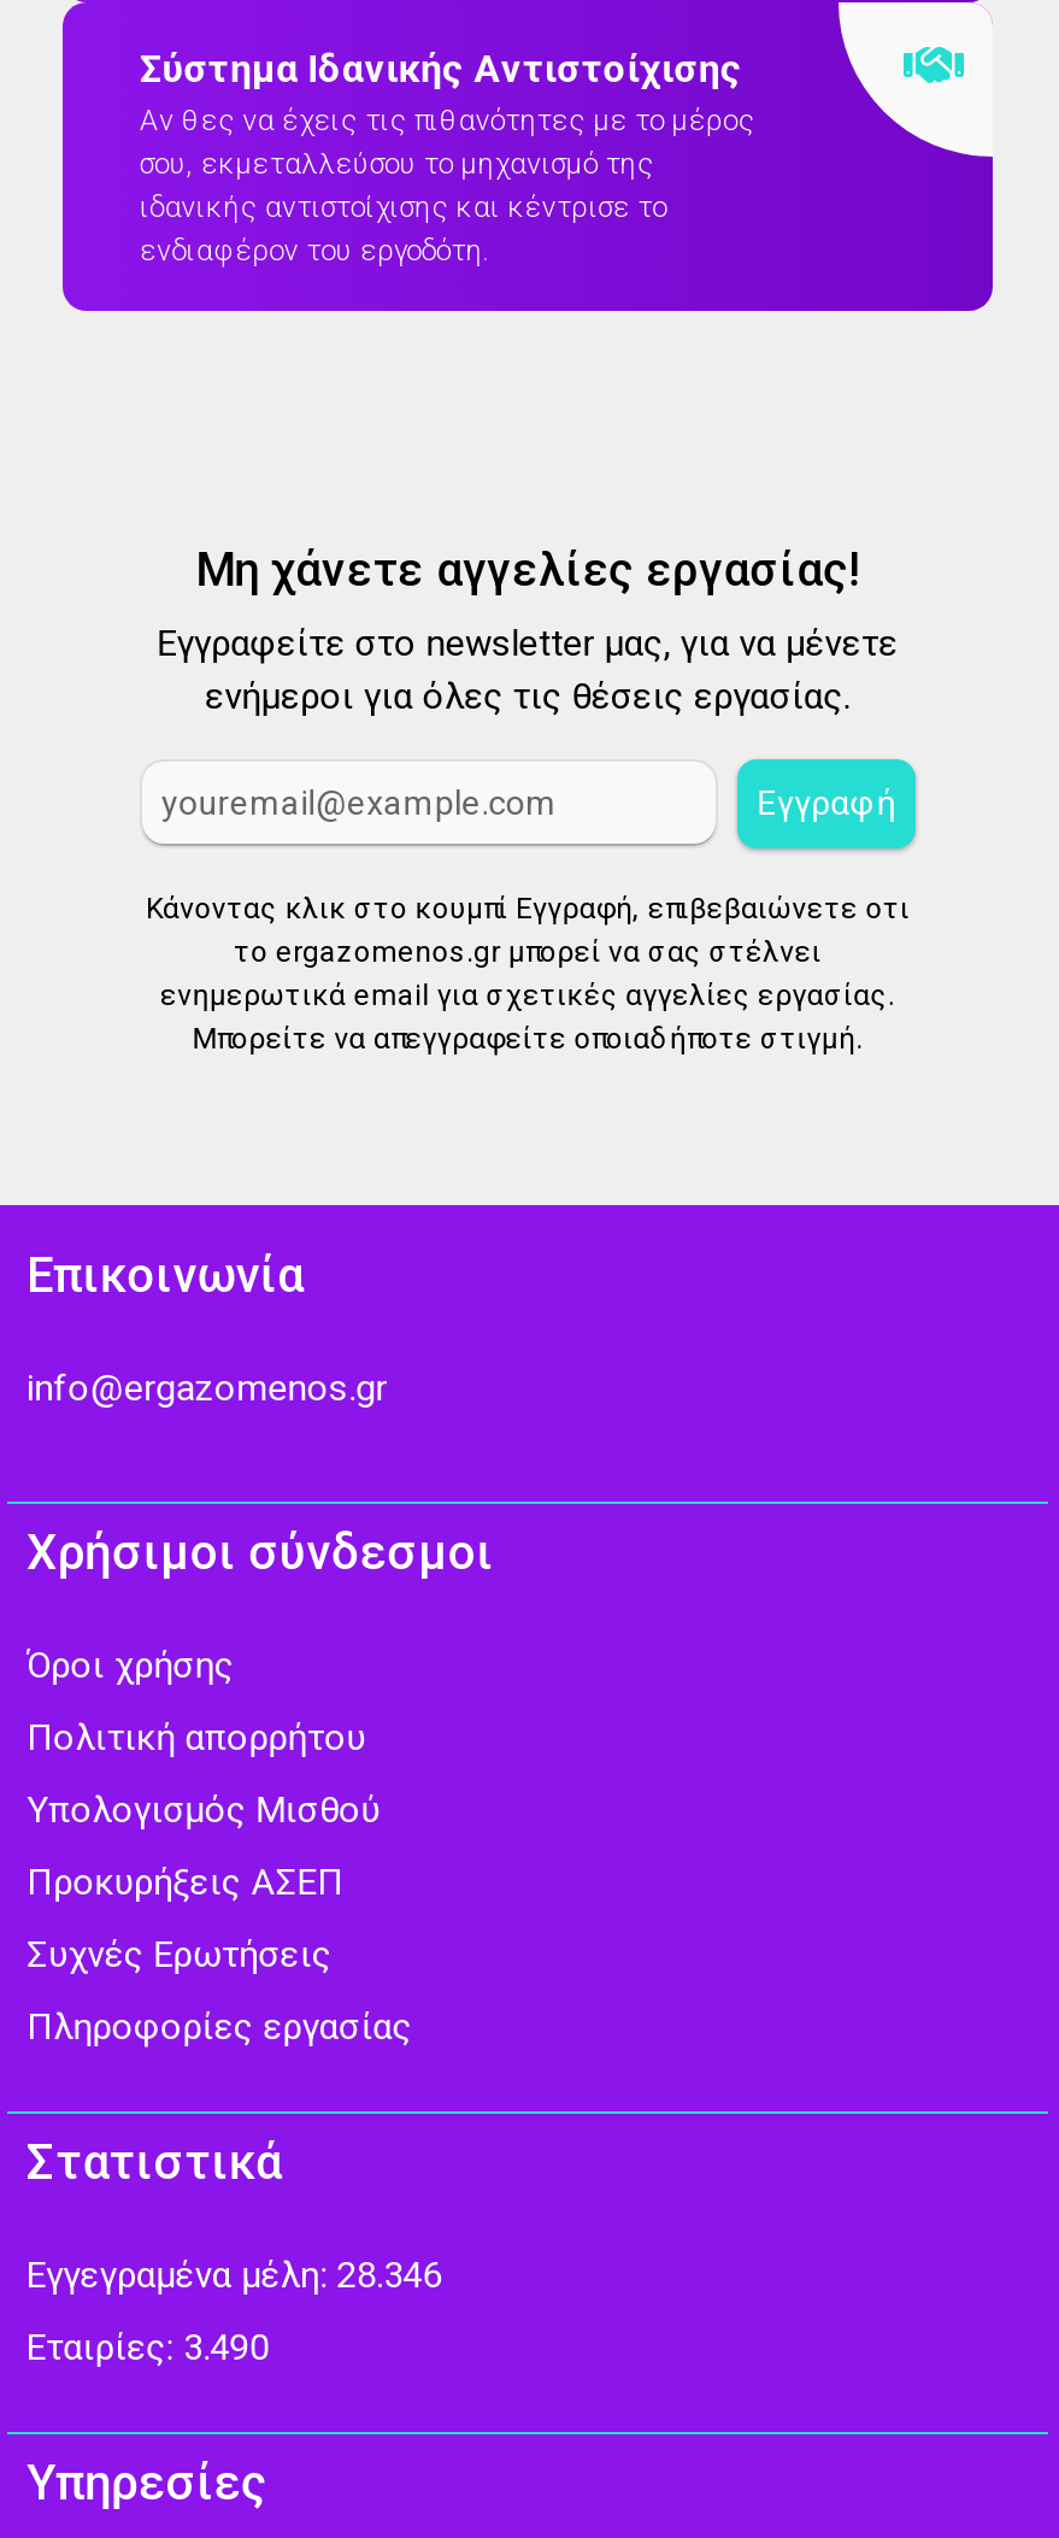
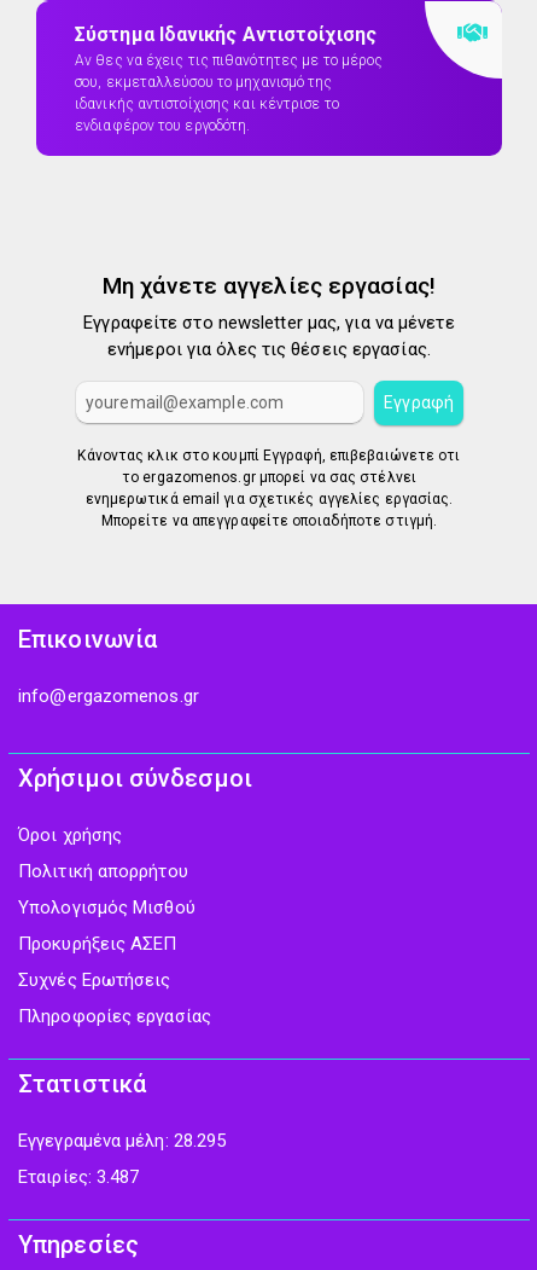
- Εγγεγραμένα μέλη: 28.346
+ Εγγεγραμένα μέλη: 28.295

- Εταιρίες: 3.490
+ Εταιρίες: 3.487
